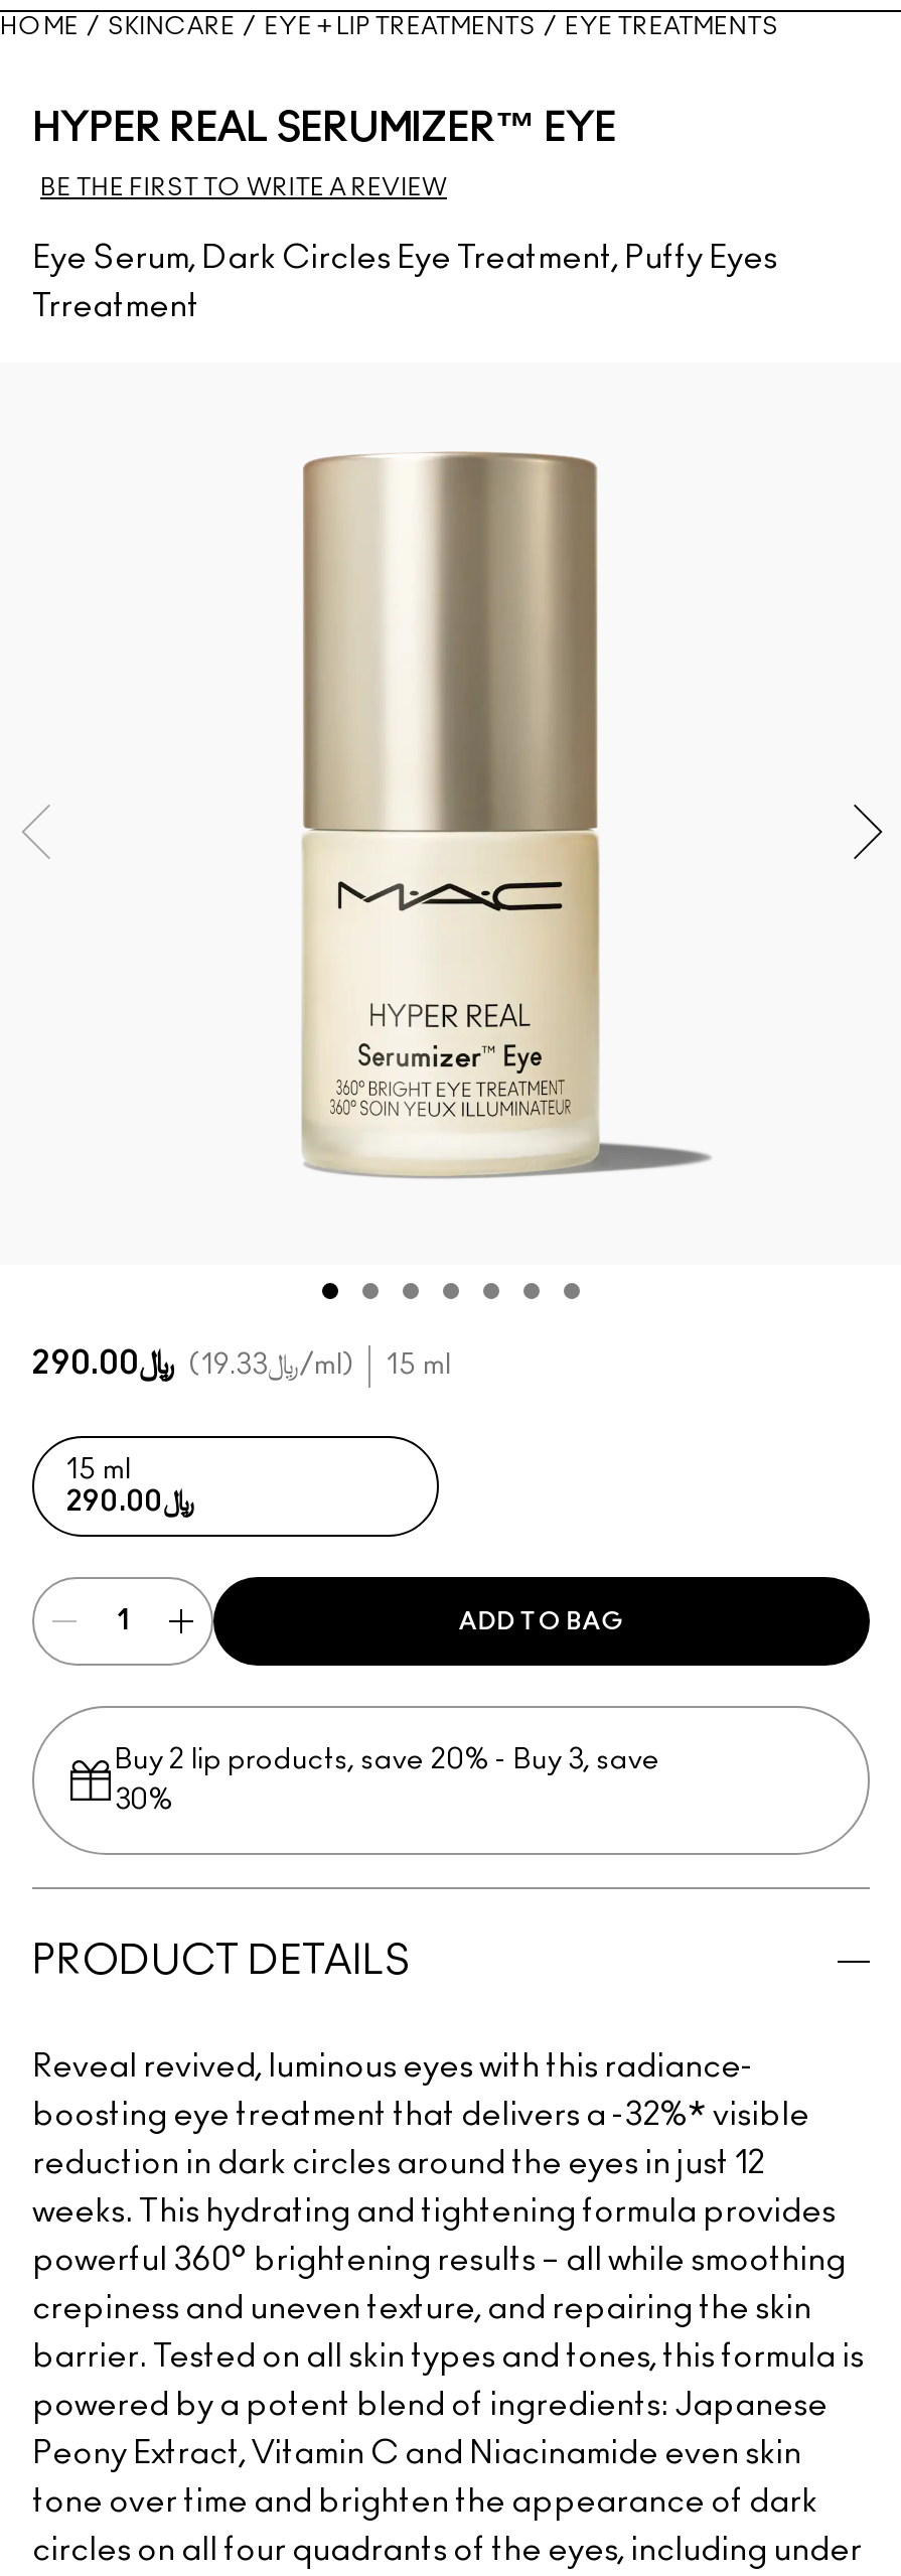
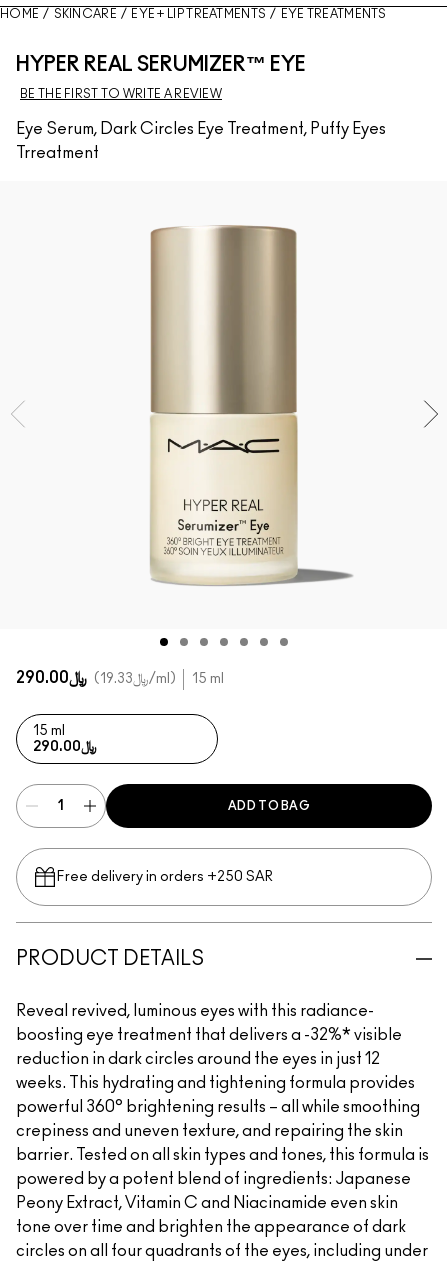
- Buy 2 lip products, save 20% - Buy 3, save
- 30%
+ Free delivery in orders +250 SAR
